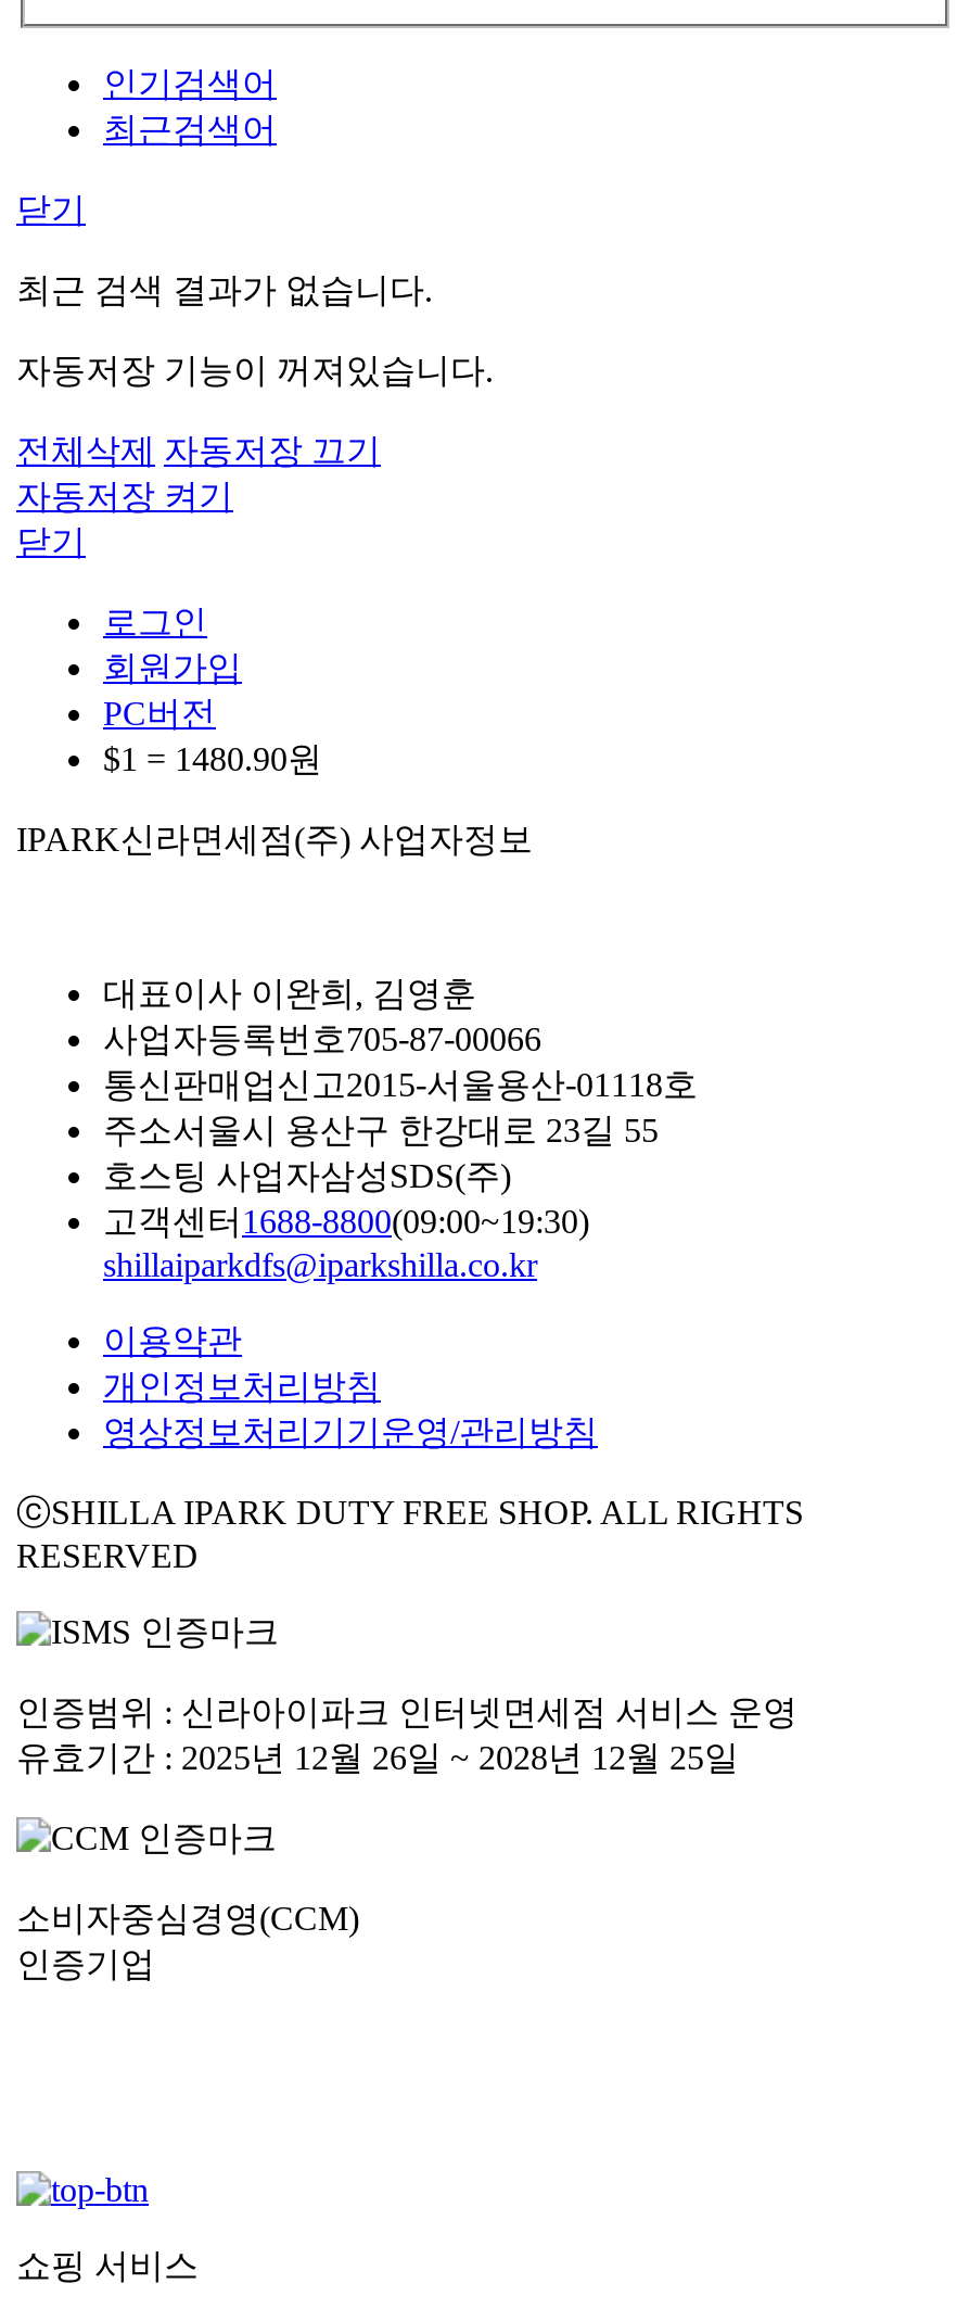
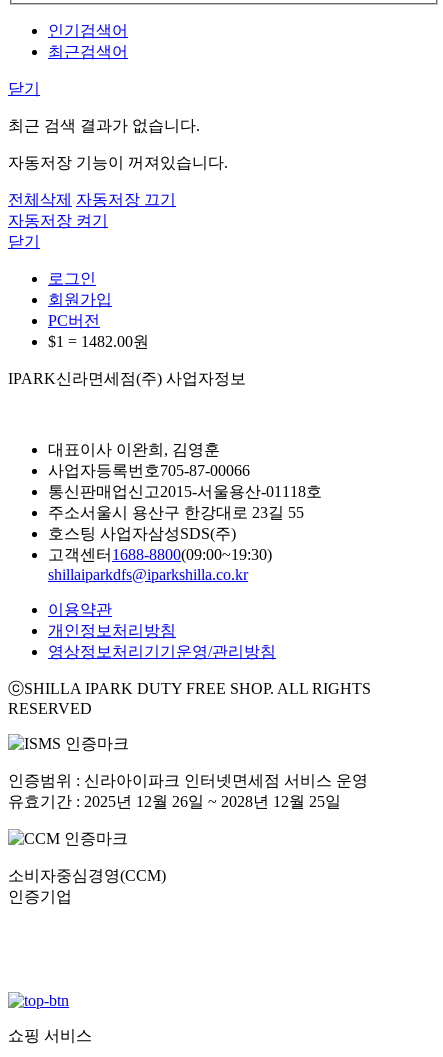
- $1 = 1480.90원
+ $1 = 1482.00원
